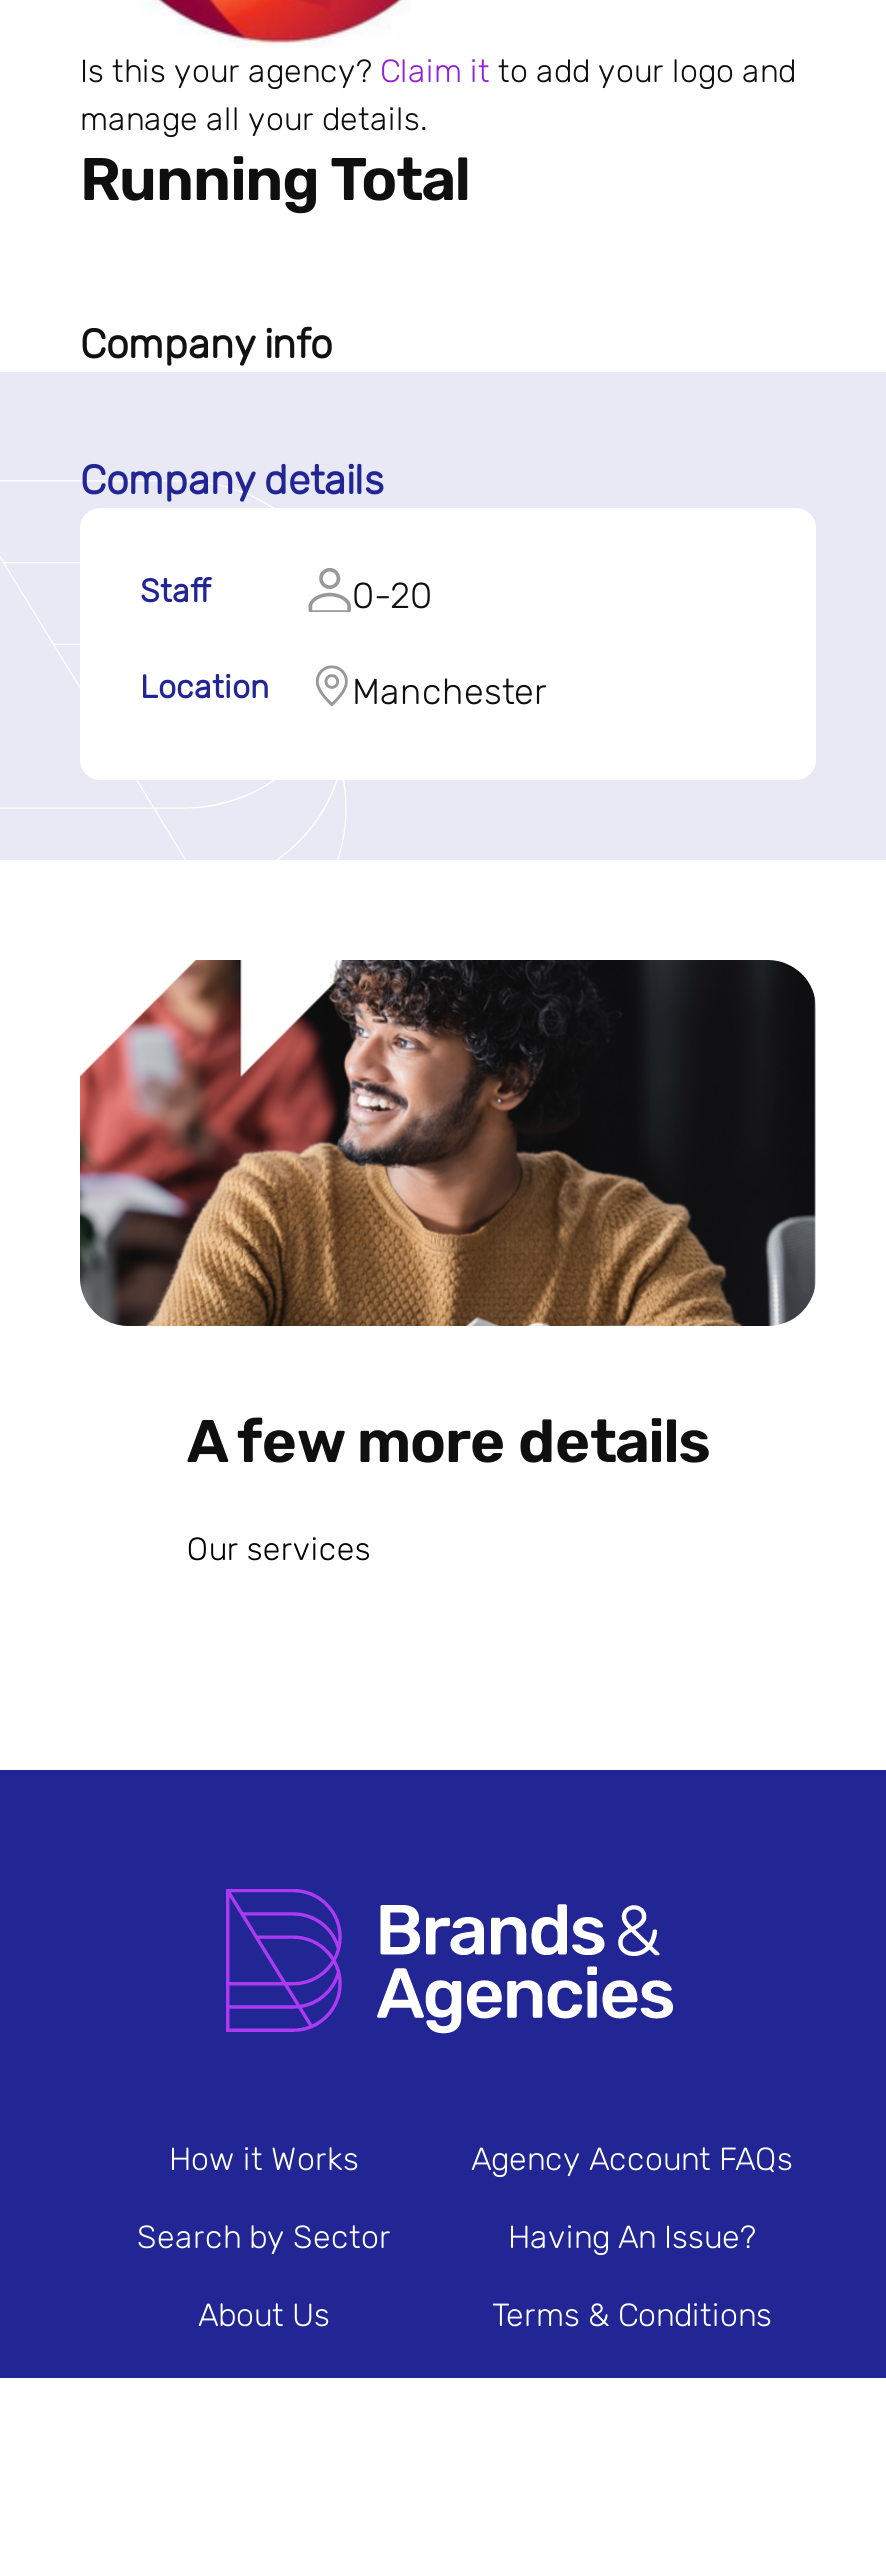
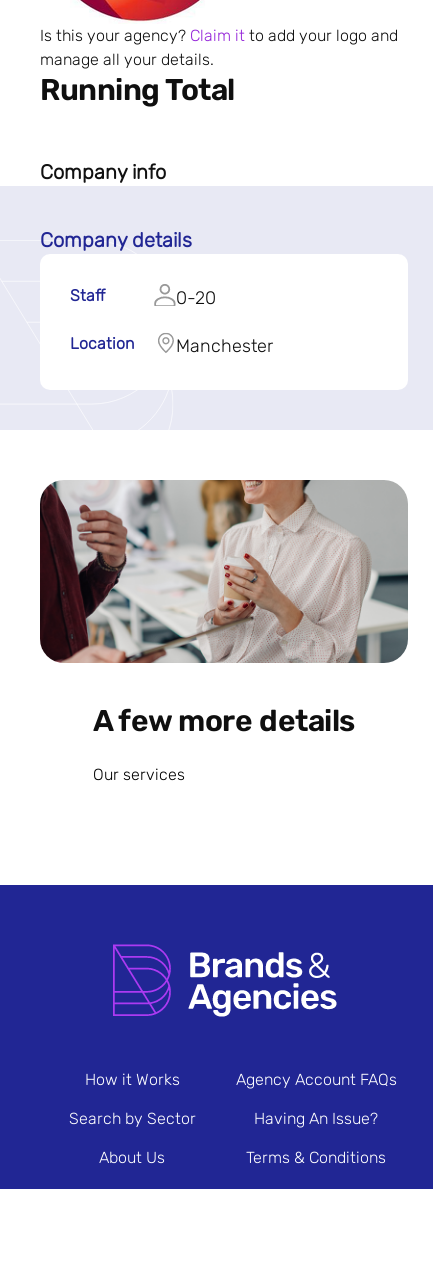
- [image]
+ [image]
